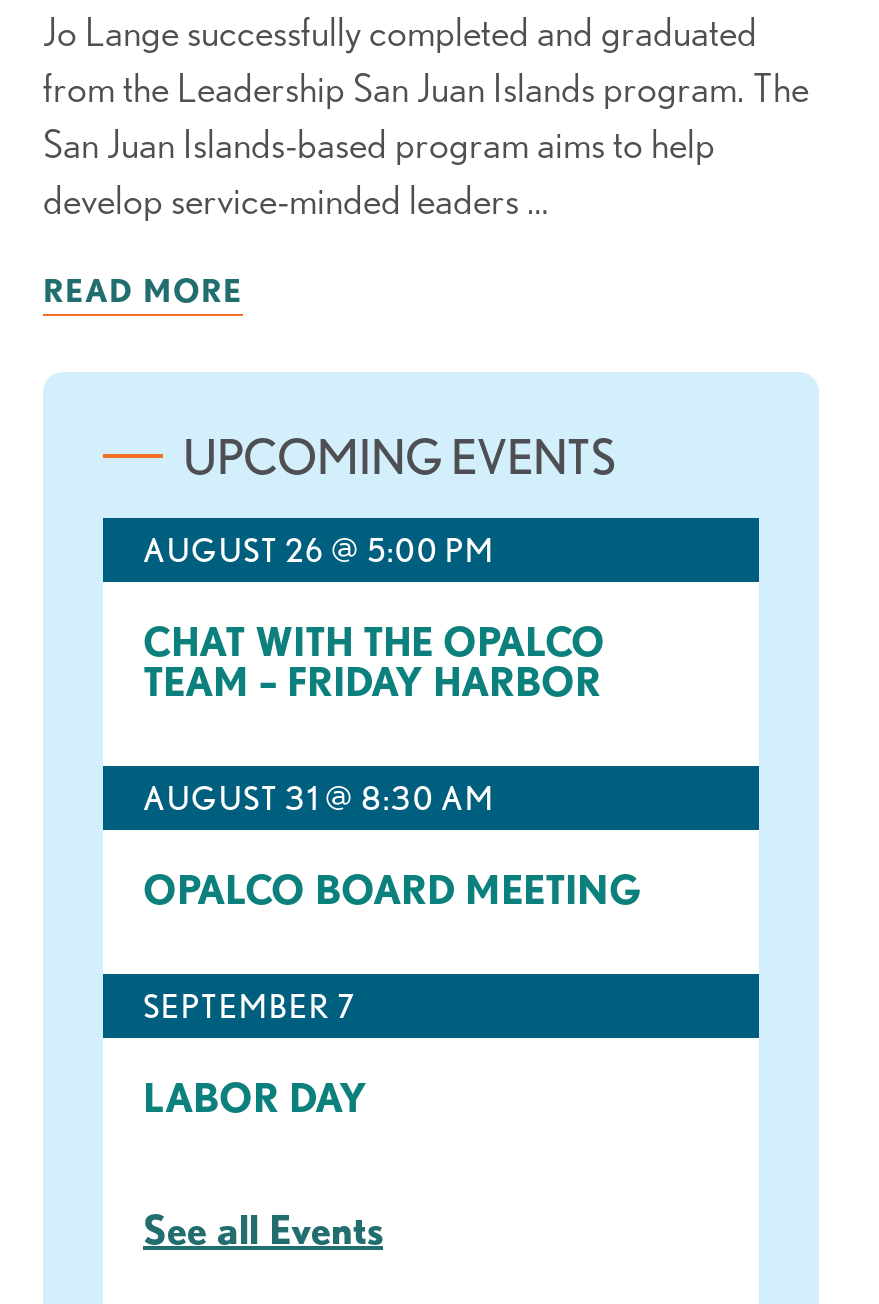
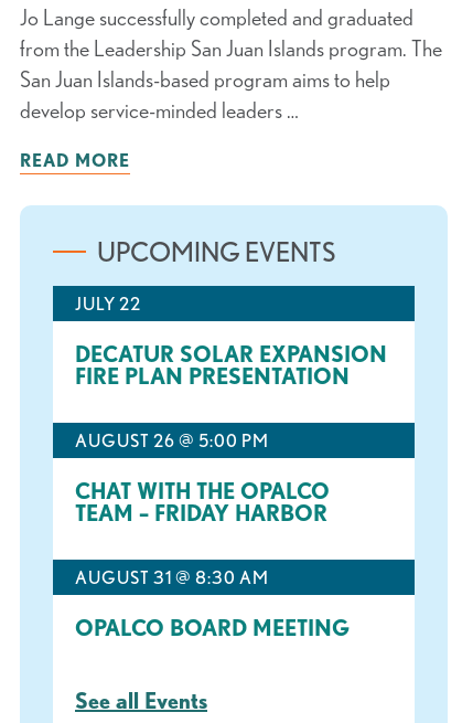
+ JULY 22
+ DECATUR SOLAR EXPANSION
+ FIRE PLAN PRESENTATION

moved down: AUGUST 26 @ 5:00 PM | CHAT WITH THE OPALCO | TEAM – FRIDAY HARBOR | AUGUST 31 @ 8:30 AM | OPALCO BOARD MEETING

- SEPTEMBER 7
- LABOR DAY
